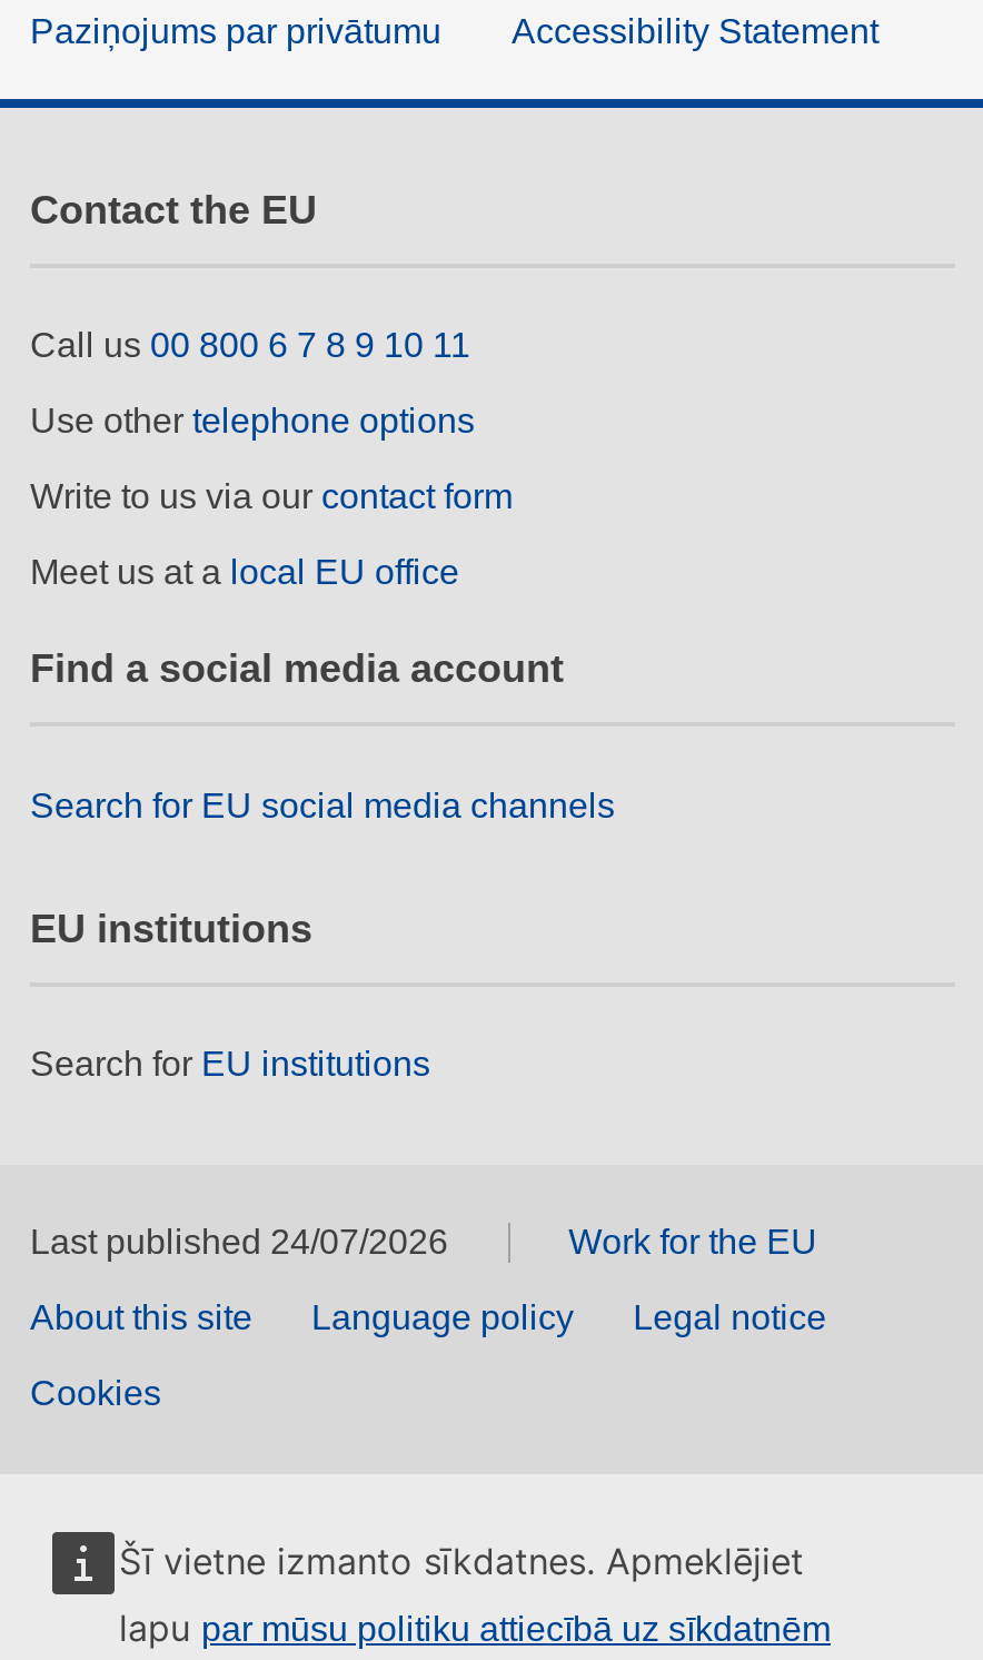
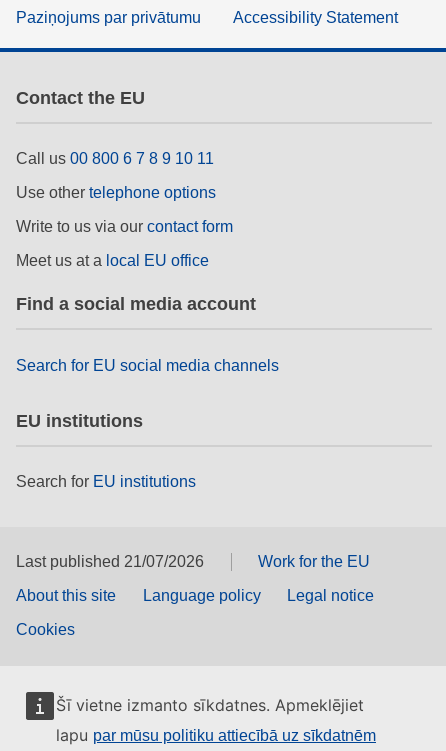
- Last published 24/07/2026
+ Last published 21/07/2026
